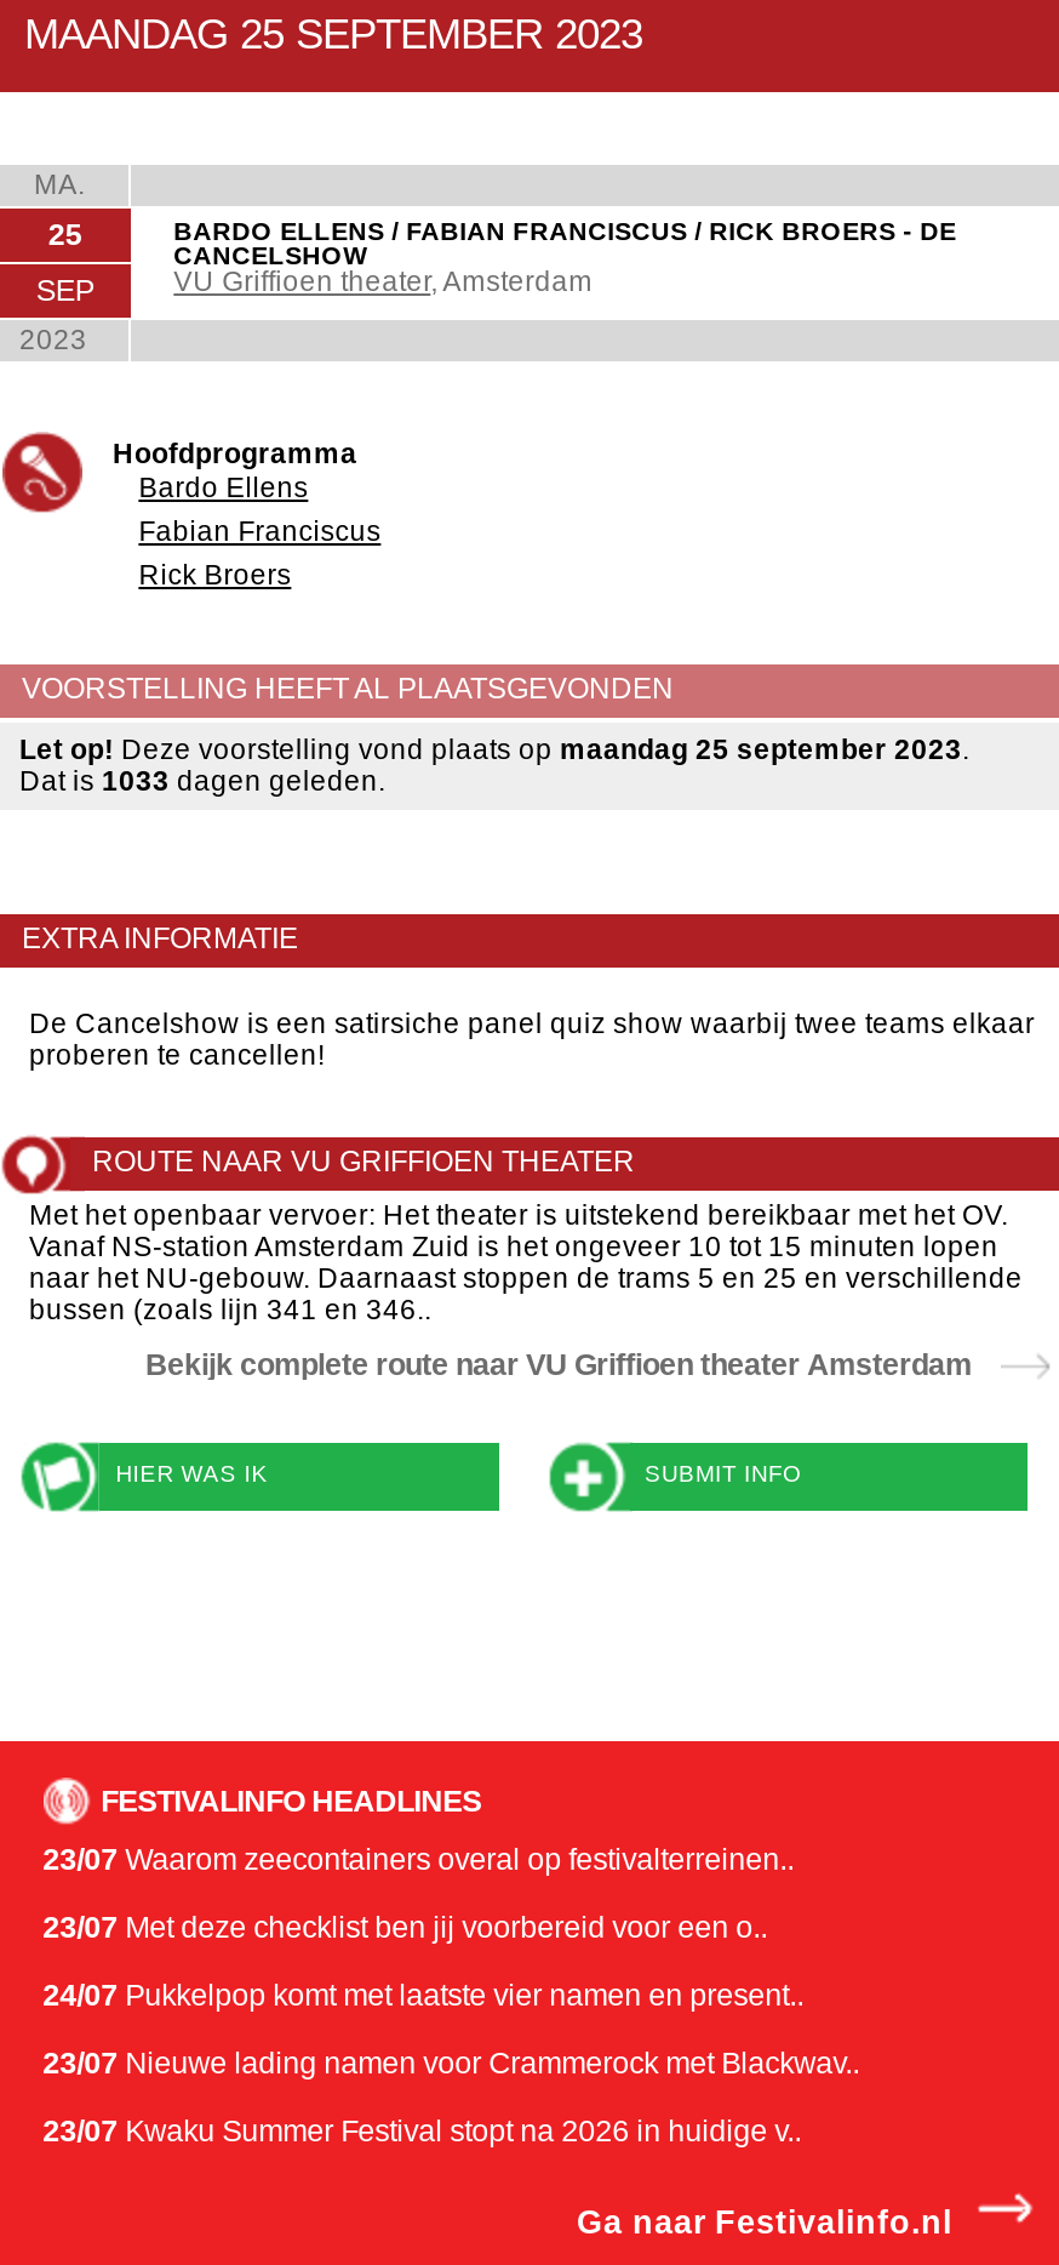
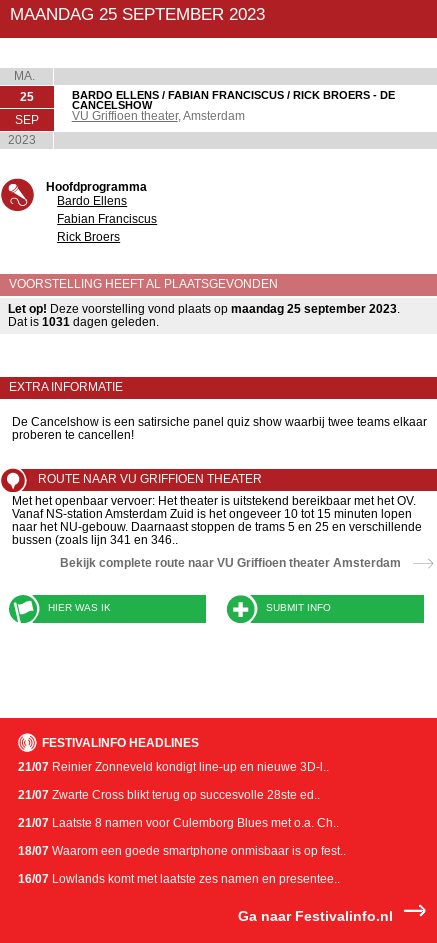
- Dat is 1033 dagen geleden.
+ Dat is 1031 dagen geleden.

- 23/07 Waarom zeecontainers overal op festivalterreinen..
+ 21/07 Reinier Zonneveld kondigt line-up en nieuwe 3D-l..

- 23/07 Met deze checklist ben jij voorbereid voor een o..
+ 21/07 Zwarte Cross blikt terug op succesvolle 28ste ed..

- 24/07 Pukkelpop komt met laatste vier namen en present..
+ 21/07 Laatste 8 namen voor Culemborg Blues met o.a. Ch..

- 23/07 Nieuwe lading namen voor Crammerock met Blackwav..
+ 18/07 Waarom een goede smartphone onmisbaar is op fest..

- 23/07 Kwaku Summer Festival stopt na 2026 in huidige v..
+ 16/07 Lowlands komt met laatste zes namen en presentee..
